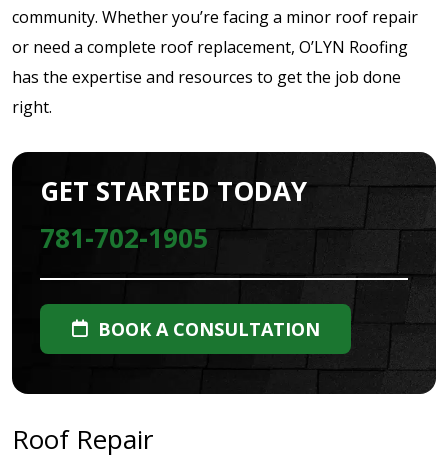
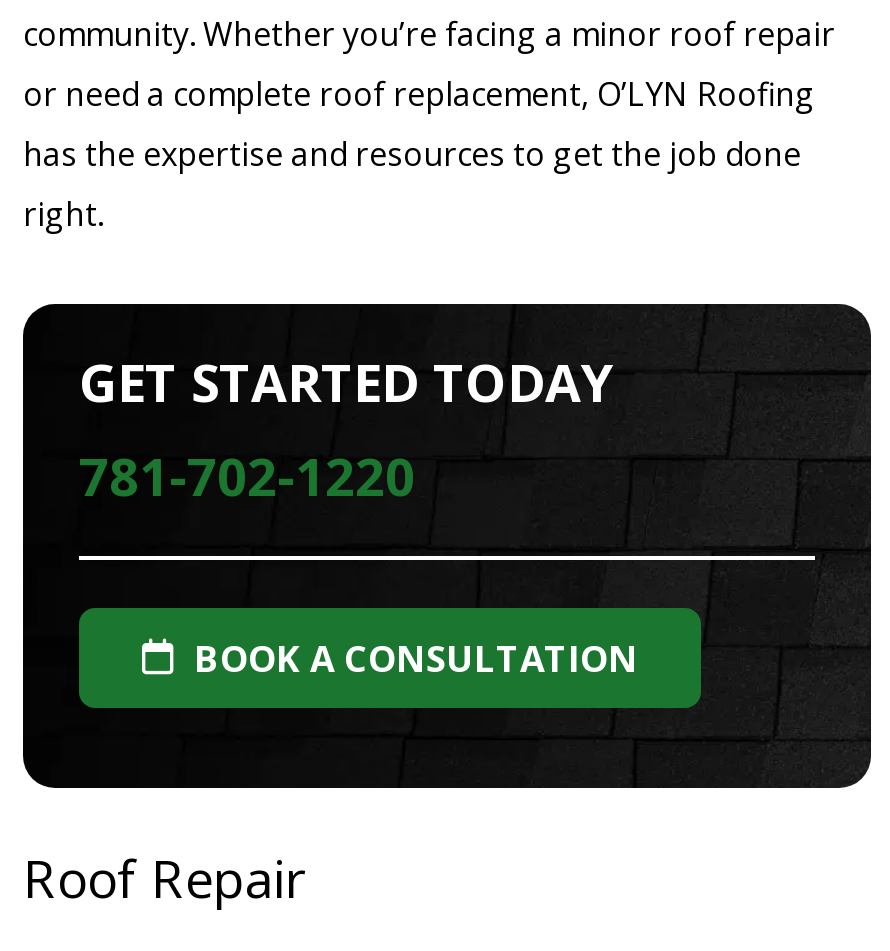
- 781-702-1905
+ 781-702-1220
